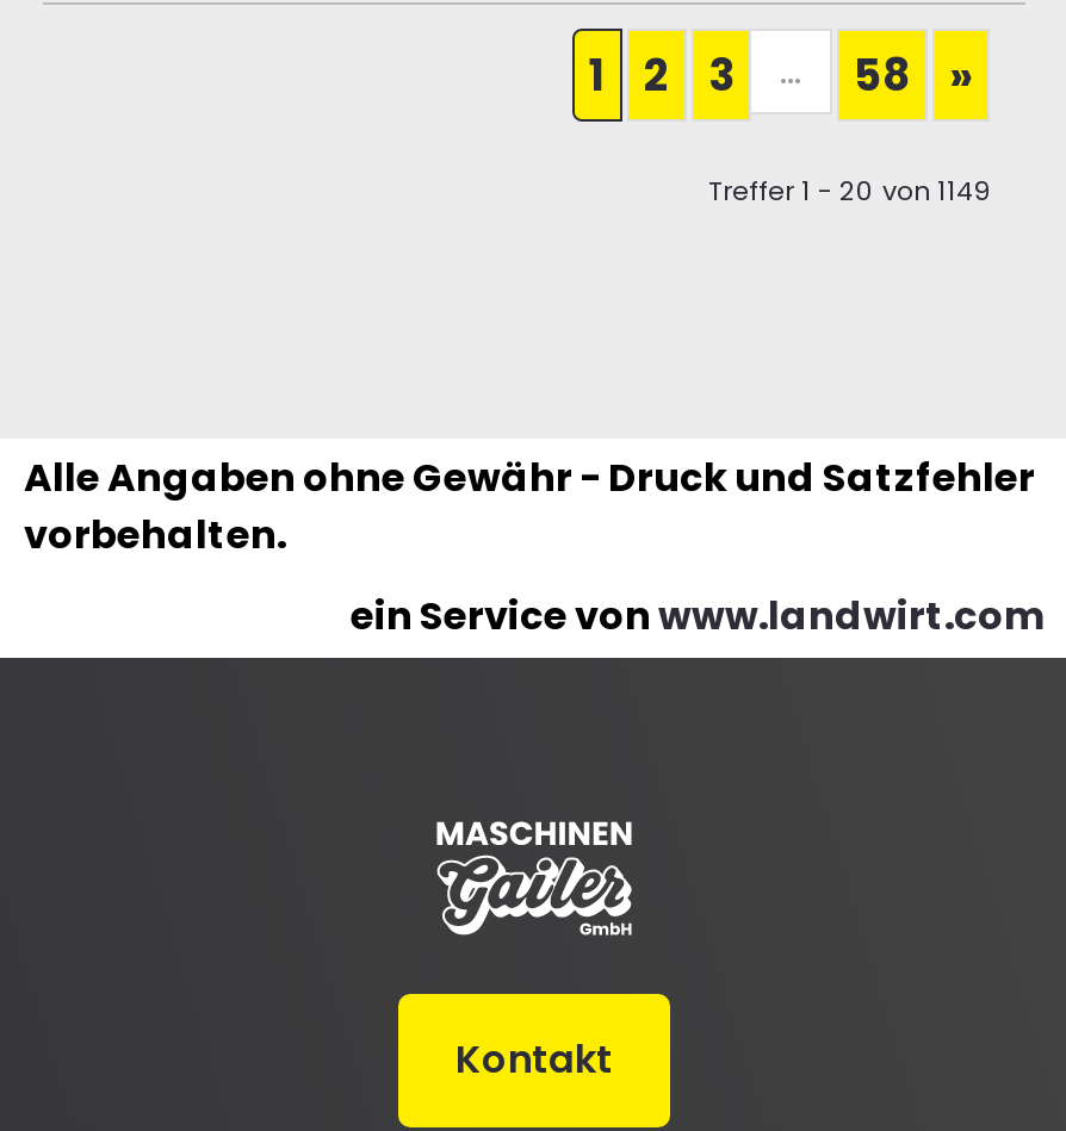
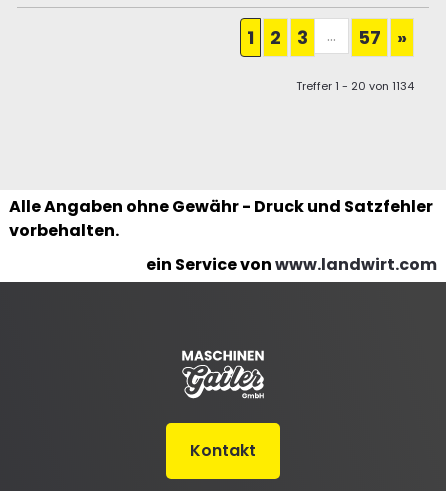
- 58
+ 57

- Treffer 1 - 20 von 1149
+ Treffer 1 - 20 von 1134
